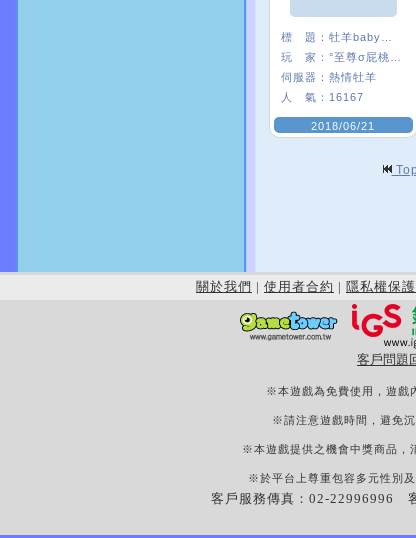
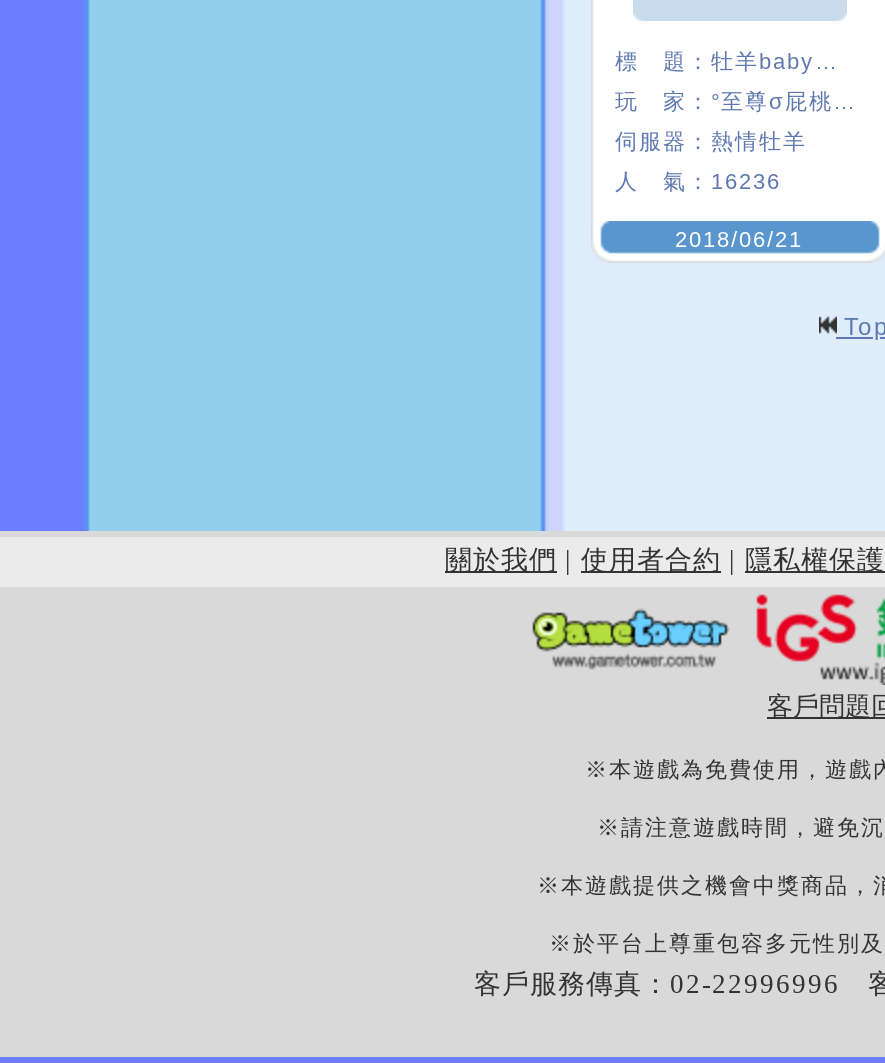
- 人 氣：16167
+ 人 氣：16236
